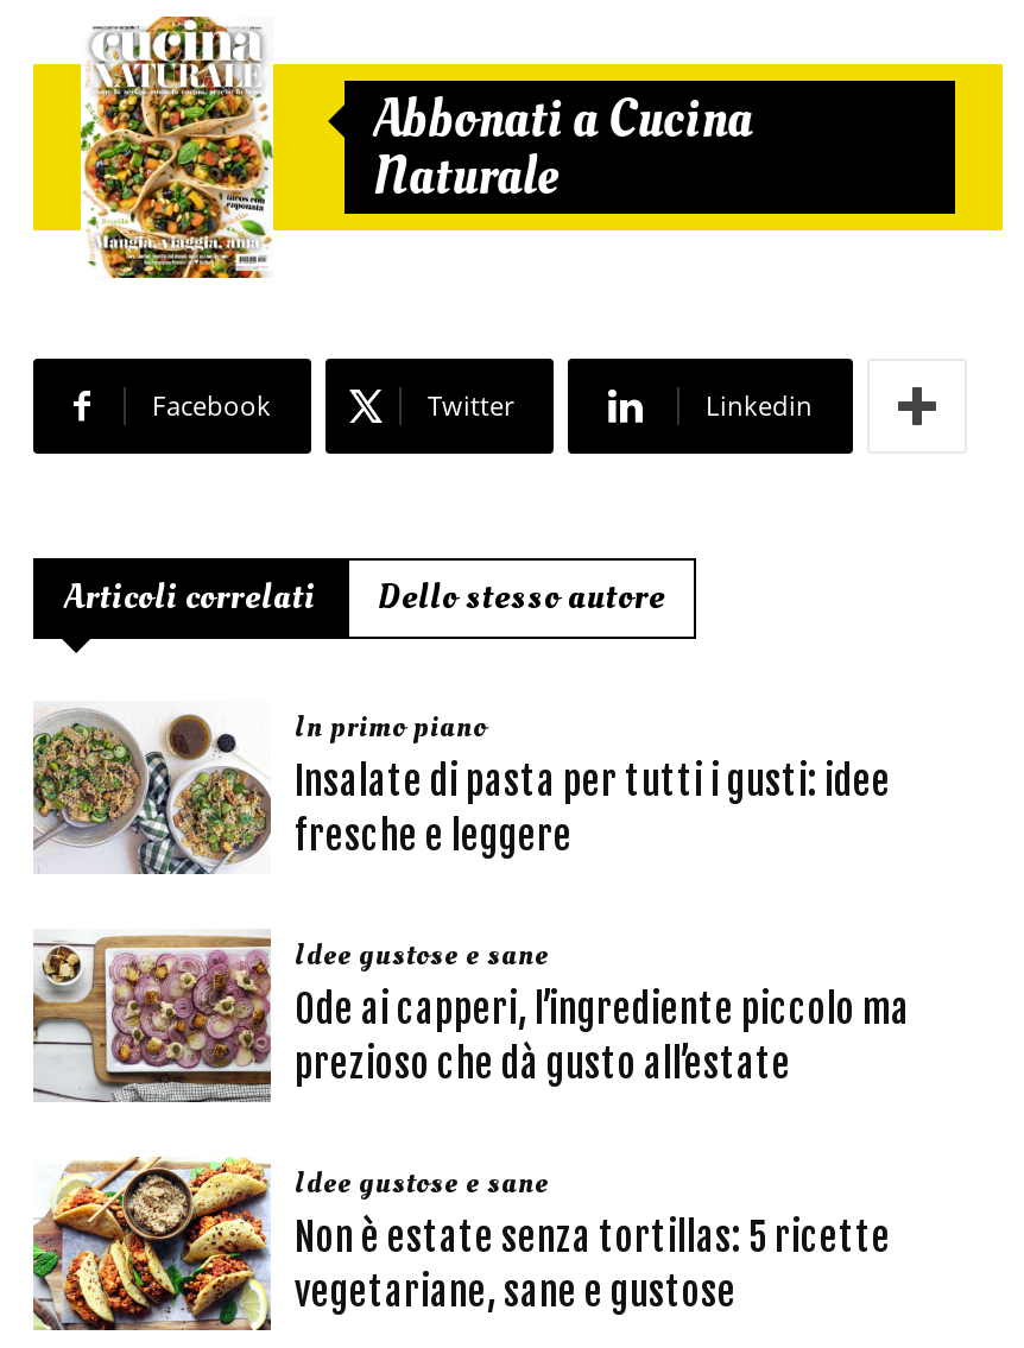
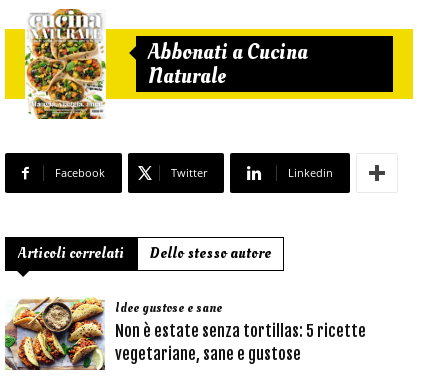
- [image]
- In primo piano
- Insalate di pasta per tutti i gusti: idee
- fresche e leggere
- Idee gustose e sane
- Ode ai capperi, l’ingrediente piccolo ma
- prezioso che dà gusto all’estate

- [image]
